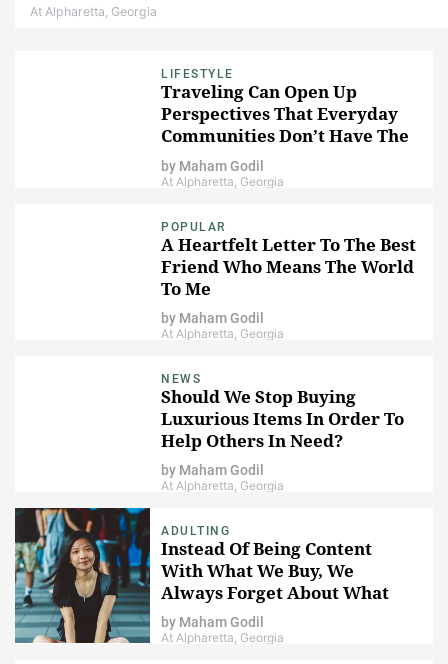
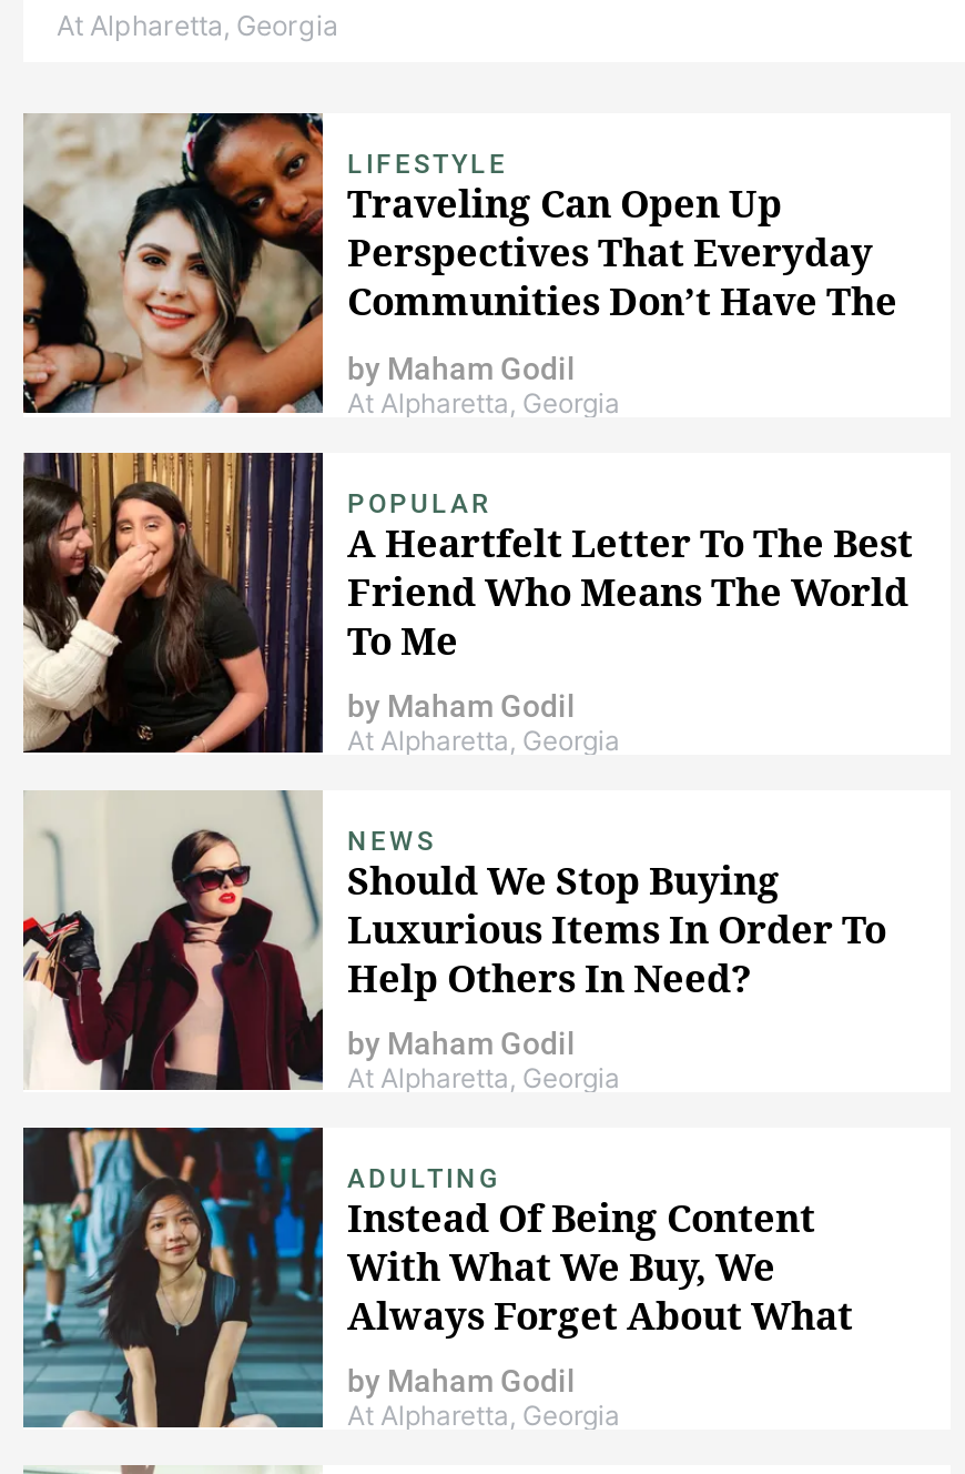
+ [image]

+ [image]

+ [image]
